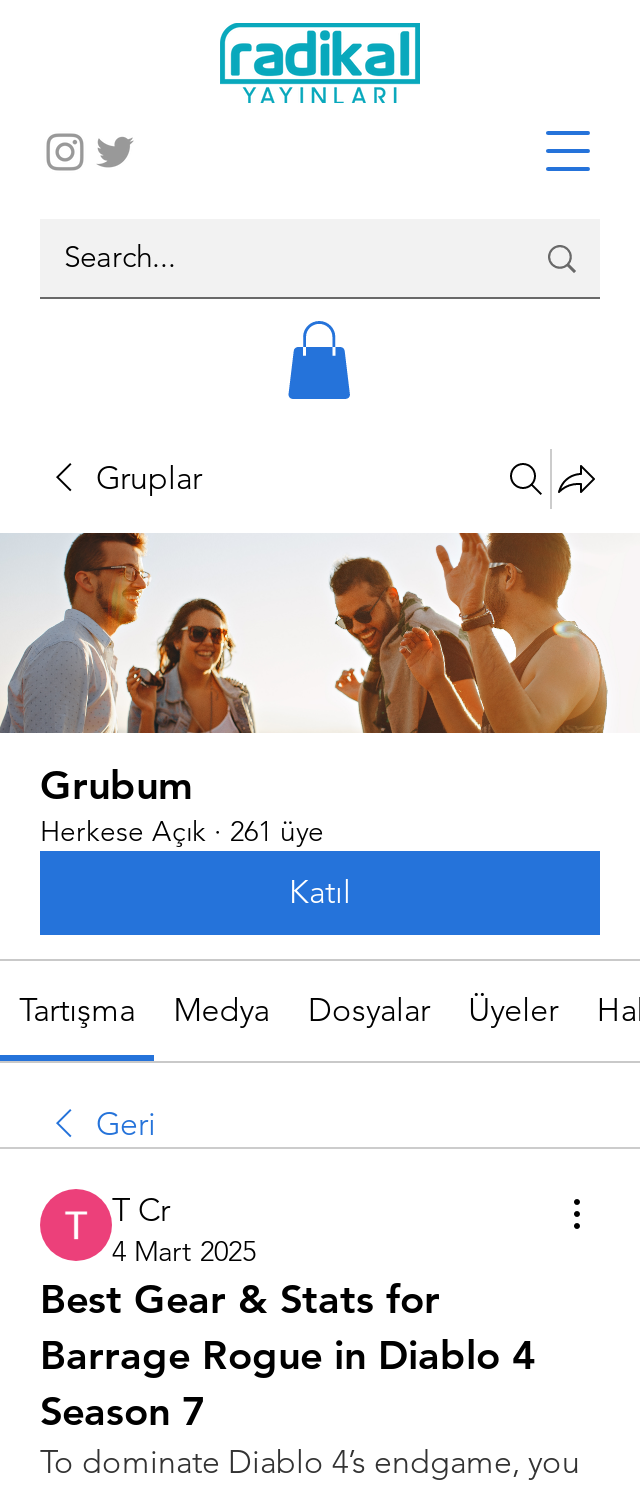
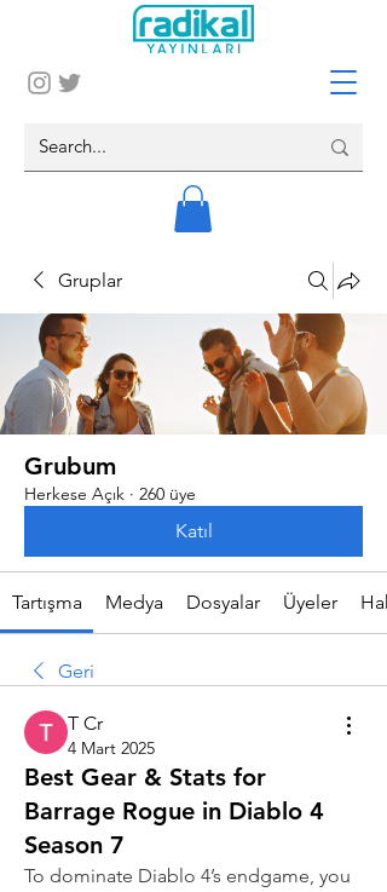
- Herkese Açık · 261 üye
+ Herkese Açık · 260 üye
